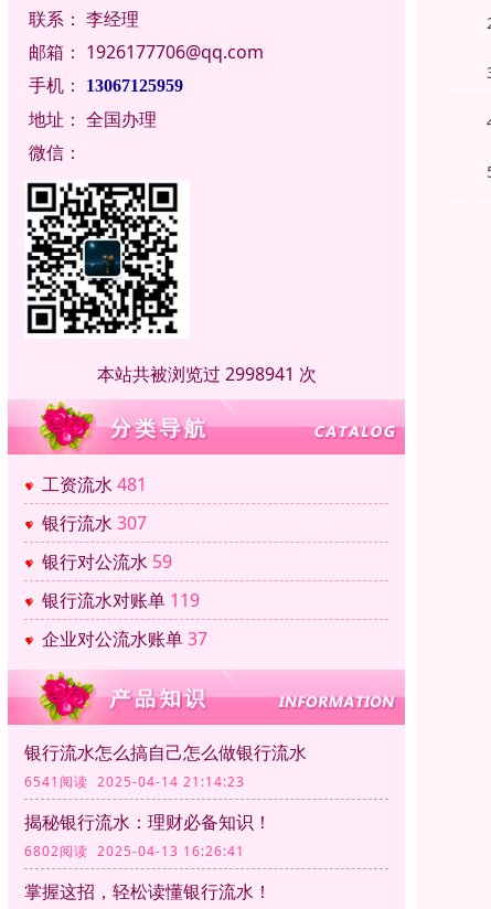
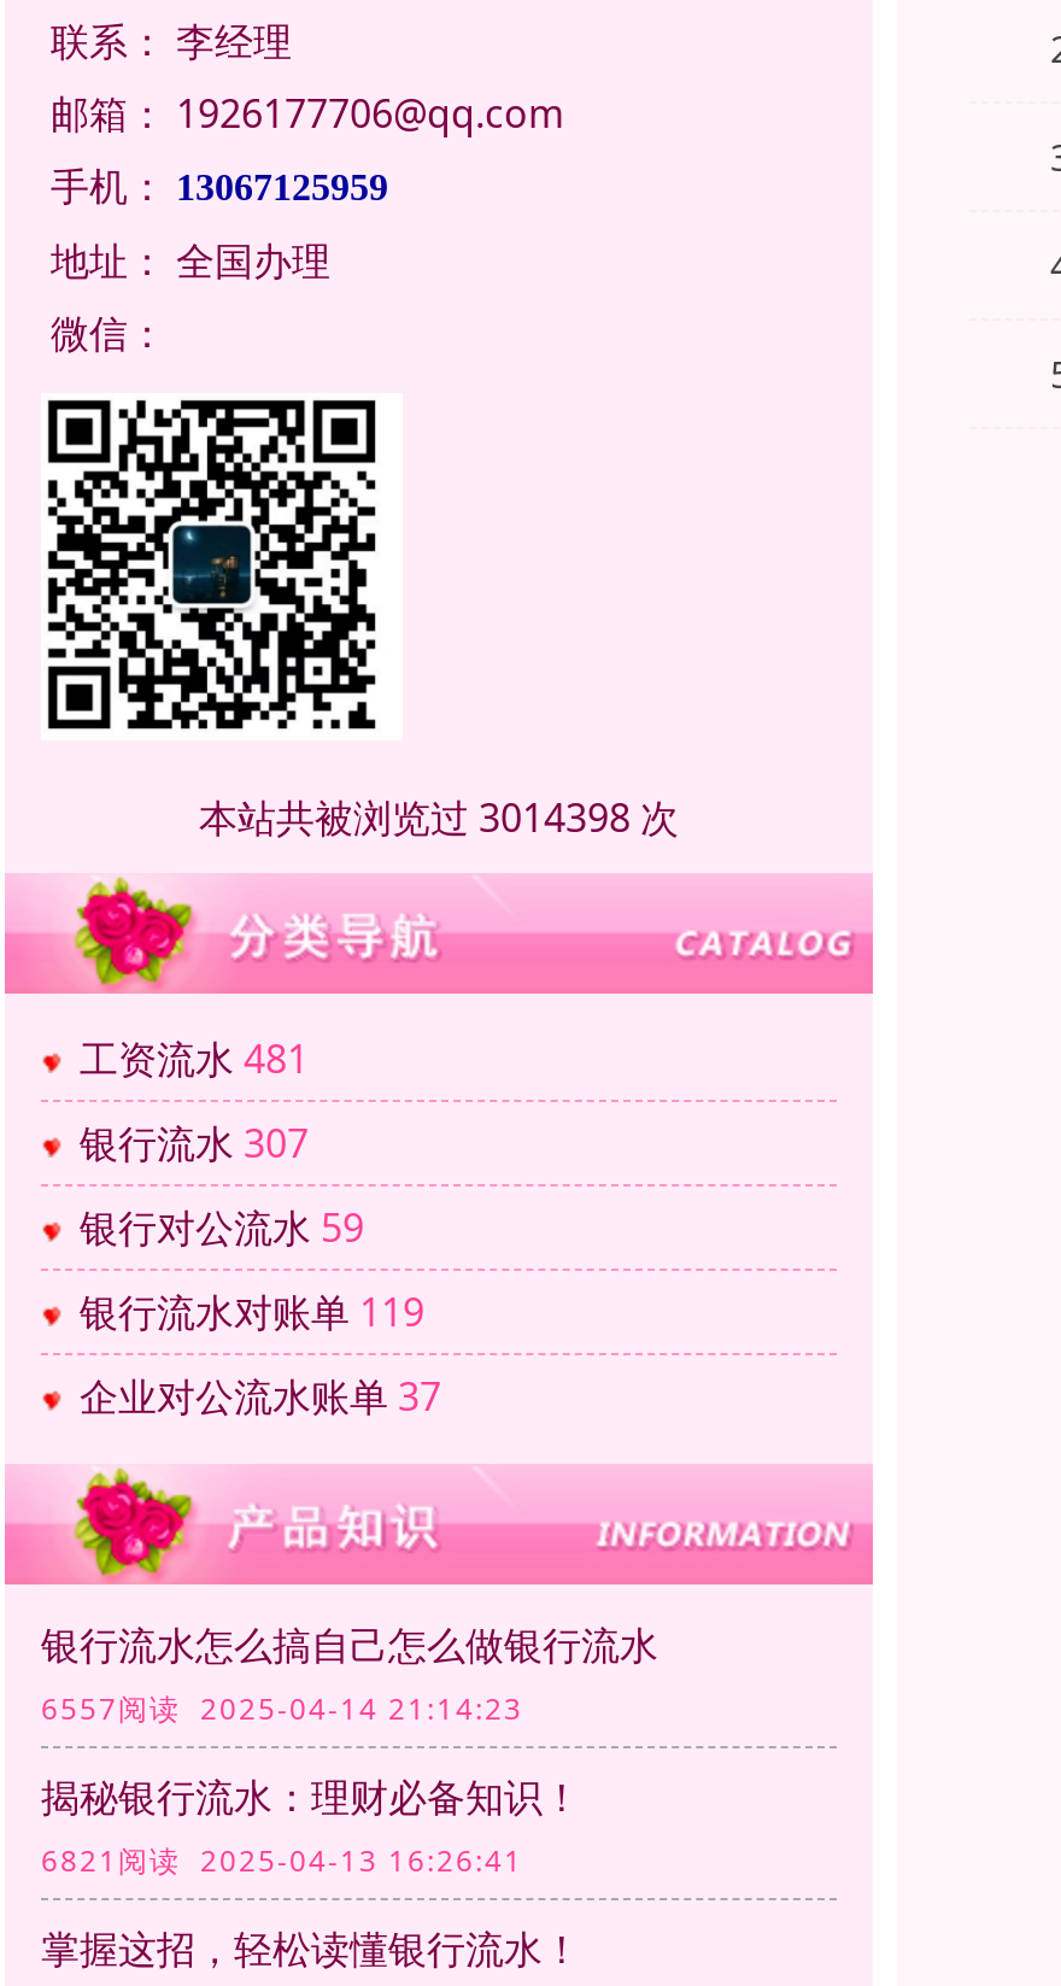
- 本站共被浏览过 2998941 次
+ 本站共被浏览过 3014398 次

- 6541阅读 2025-04-14 21:14:23
+ 6557阅读 2025-04-14 21:14:23

- 6802阅读 2025-04-13 16:26:41
+ 6821阅读 2025-04-13 16:26:41
